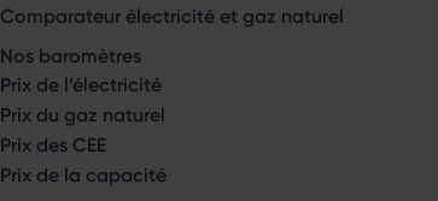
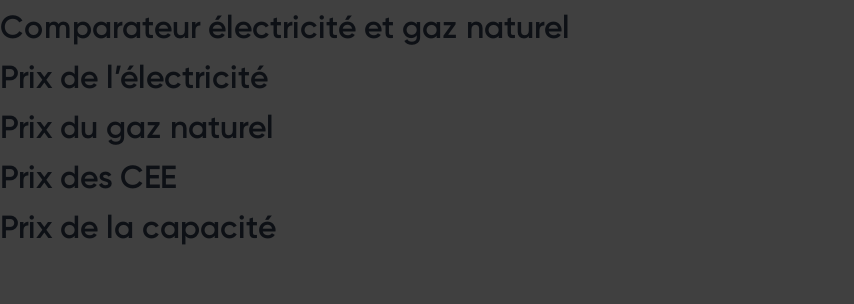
- Nos baromètres
